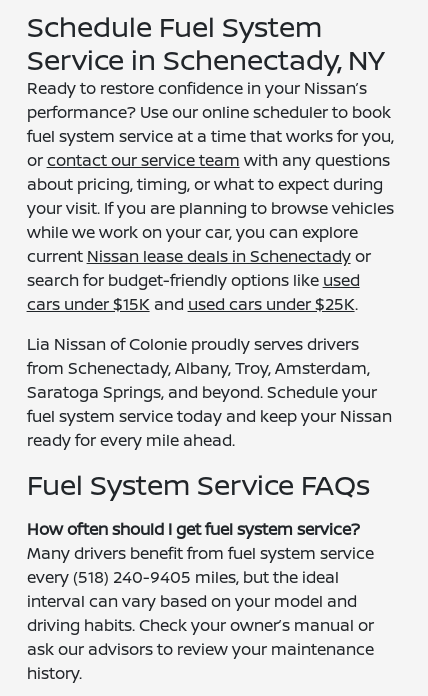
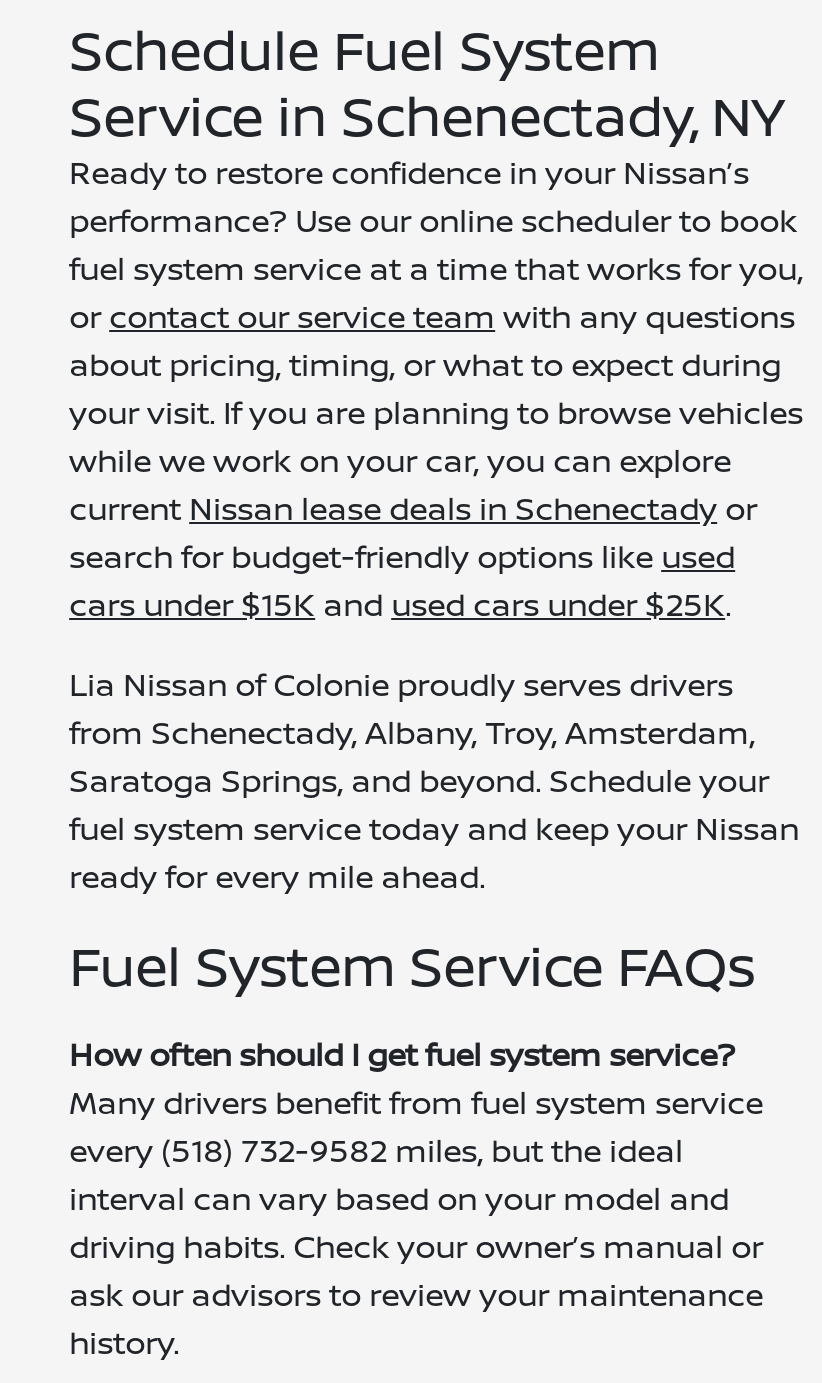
- every (518) 240-9405 miles, but the ideal
+ every (518) 732-9582 miles, but the ideal
